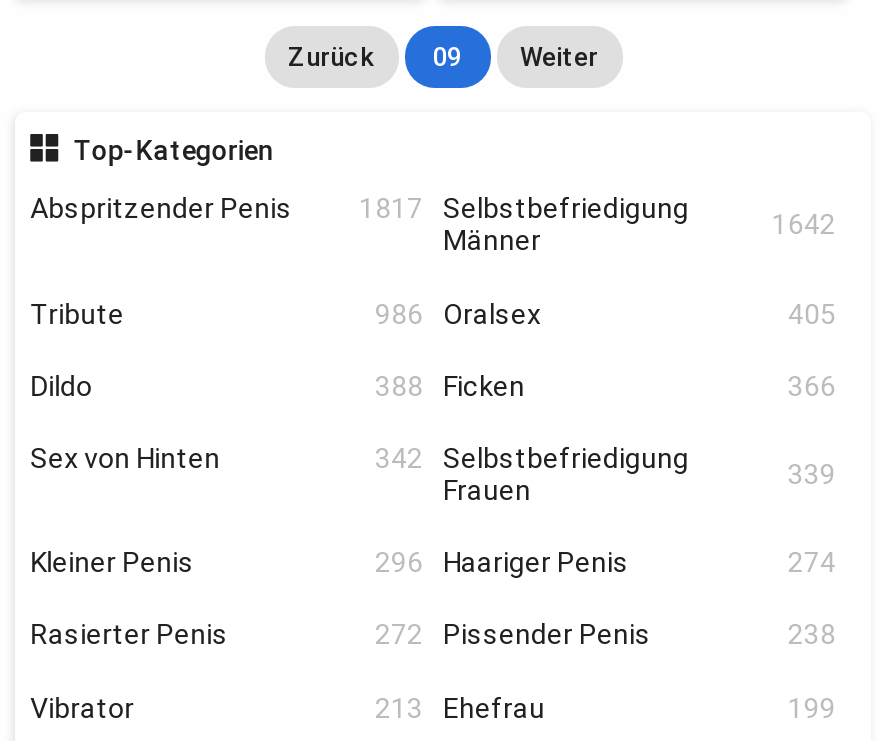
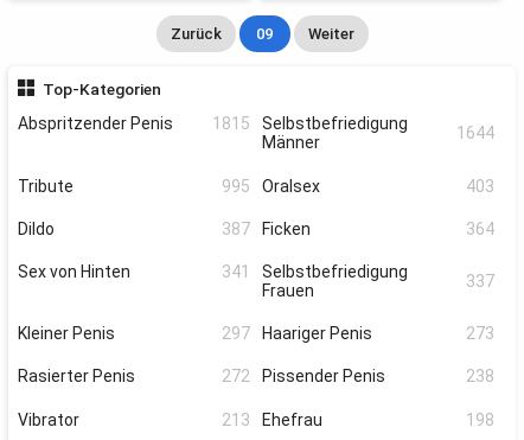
- 1817 Selbstbefriedigung
+ 1815 Selbstbefriedigung

- 1642
+ 1644

- 986 Oralsex
+ 995 Oralsex

- 405
+ 403

- 388 Ficken
+ 387 Ficken

- 366
+ 364

- 342 Selbstbefriedigung
+ 341 Selbstbefriedigung

- 339
+ 337

- 296 Haariger Penis
+ 297 Haariger Penis

- 274
+ 273

- 199
+ 198
